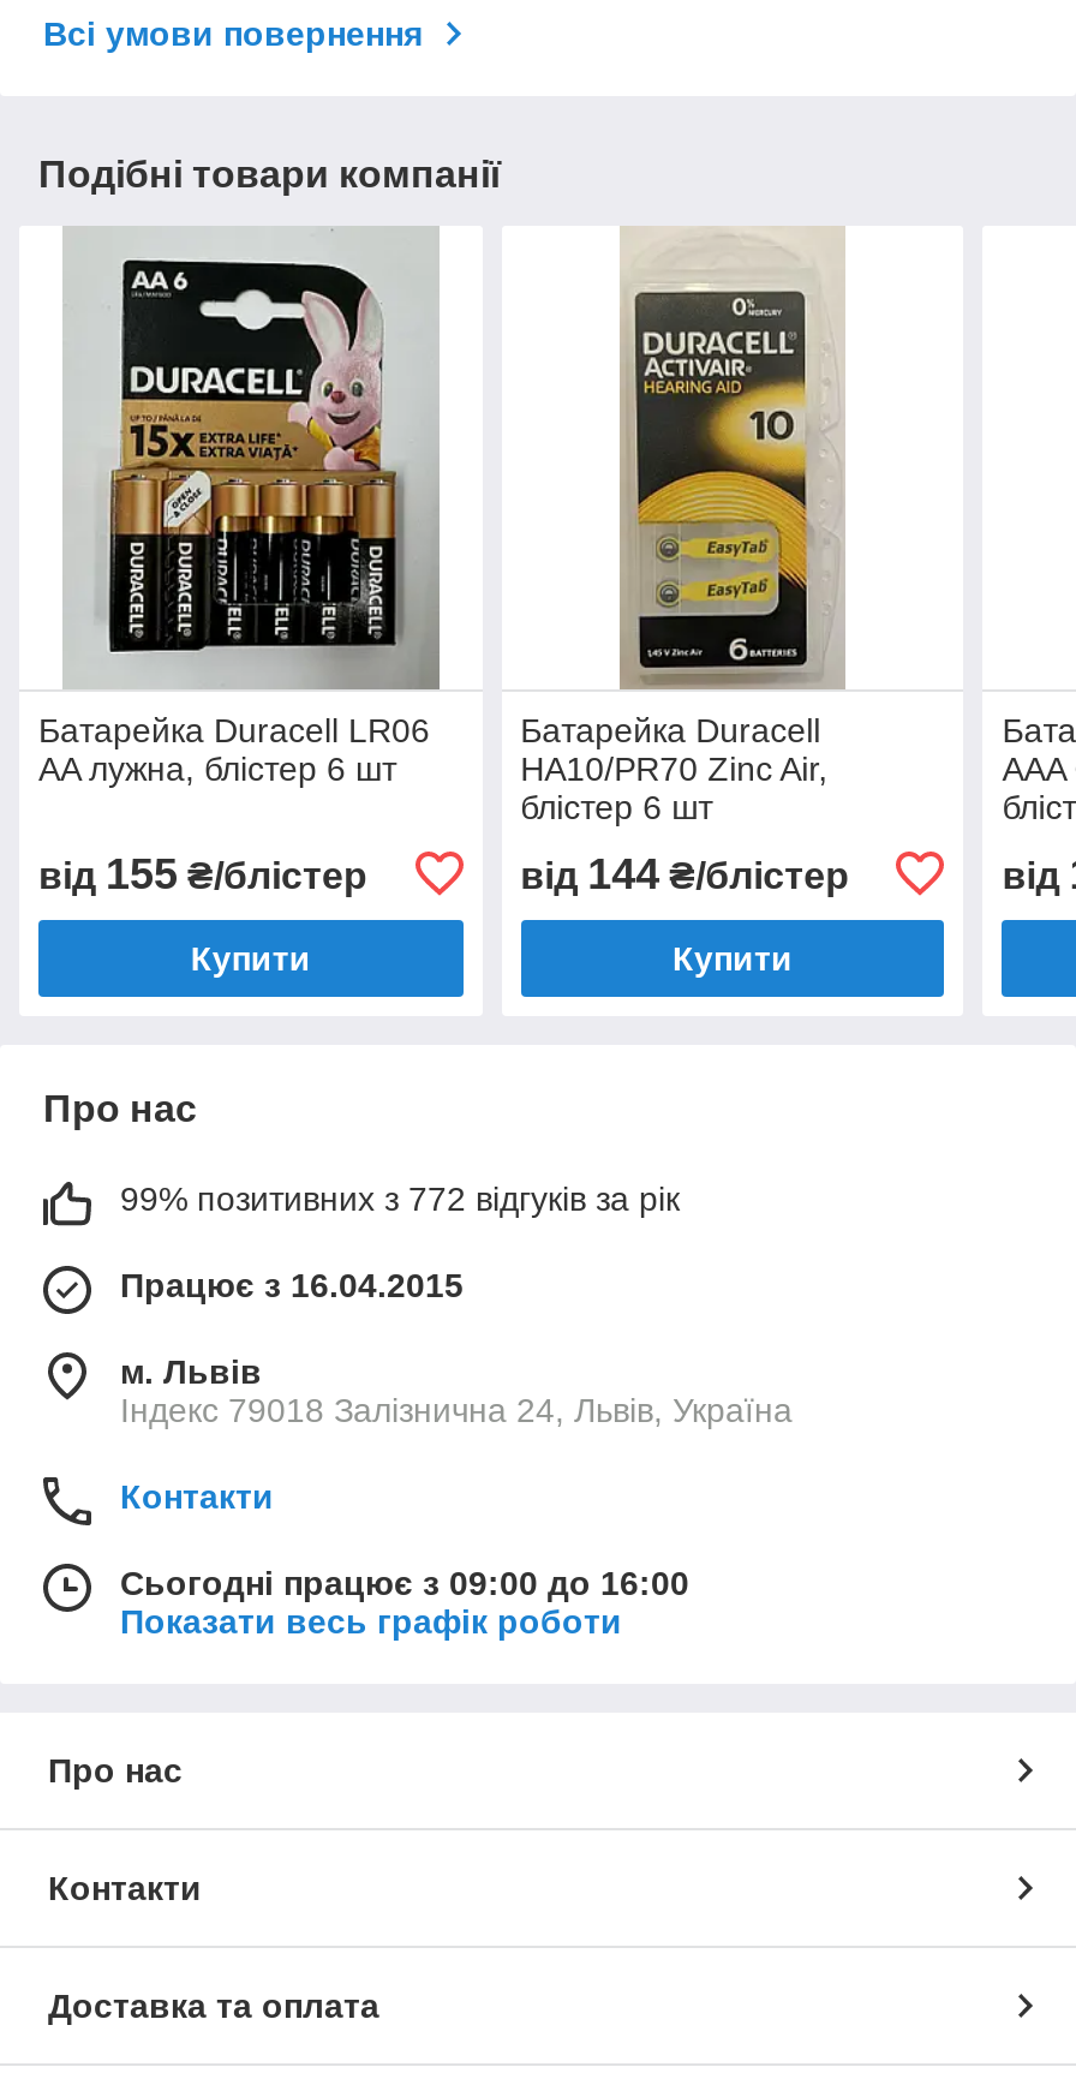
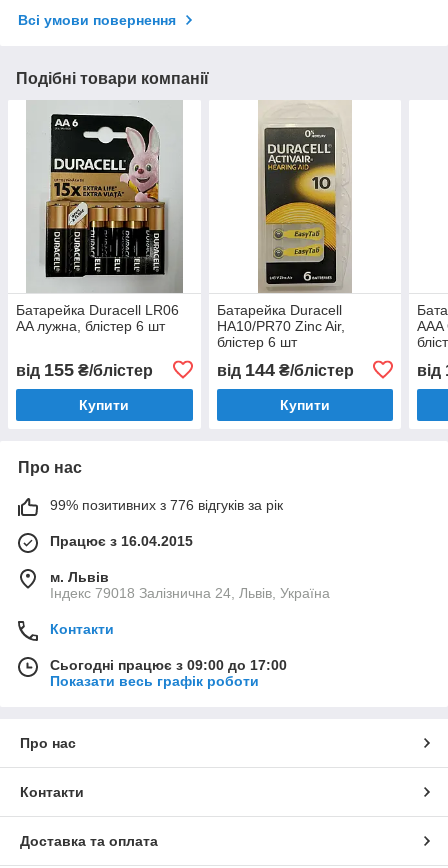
- 99% позитивних з 772 відгуків за рік
+ 99% позитивних з 776 відгуків за рік

- Сьогодні працює з 09:00 до 16:00
+ Сьогодні працює з 09:00 до 17:00
